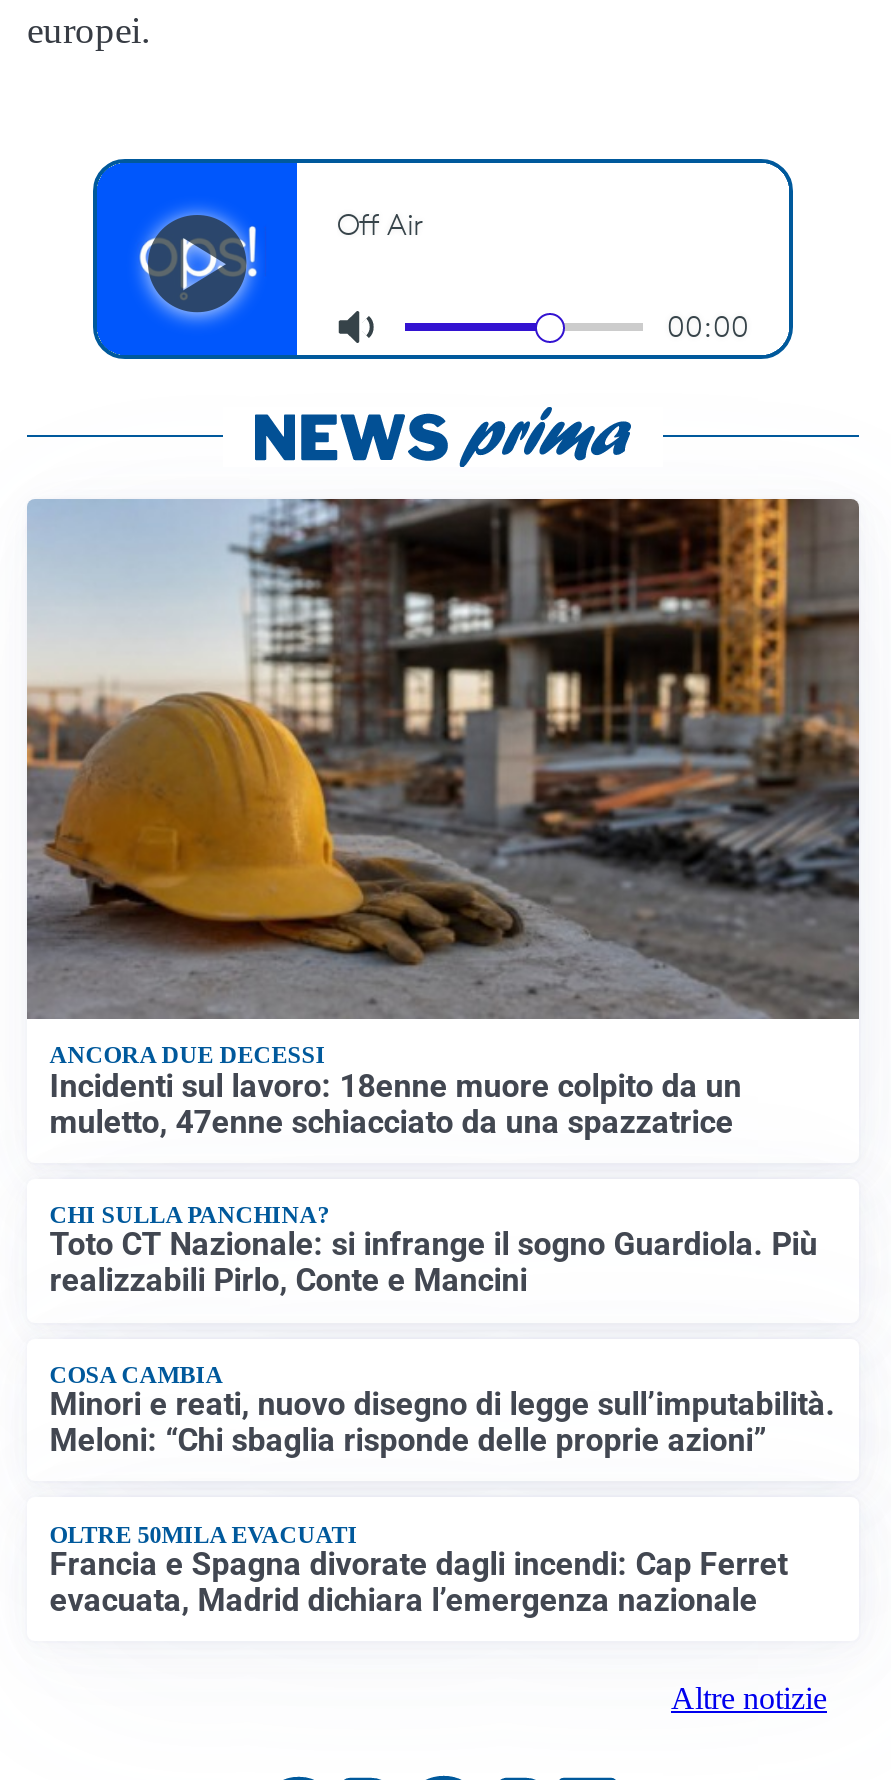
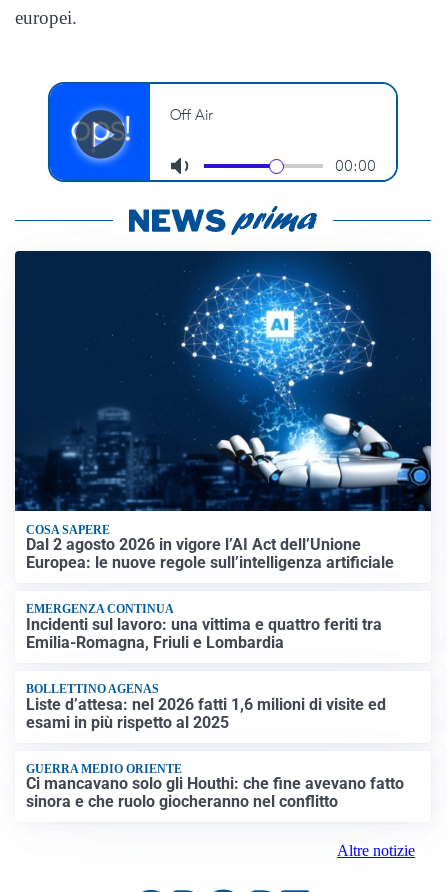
- [image]
- ANCORA DUE DECESSI
- Incidenti sul lavoro: 18enne muore colpito da un
- muletto, 47enne schiacciato da una spazzatrice
+ [image]
+ COSA SAPERE
+ Dal 2 agosto 2026 in vigore l’AI Act dell’Unione
+ Europea: le nuove regole sull’intelligenza artificiale

- CHI SULLA PANCHINA?
- Toto CT Nazionale: si infrange il sogno Guardiola. Più
- realizzabili Pirlo, Conte e Mancini
+ EMERGENZA CONTINUA
+ Incidenti sul lavoro: una vittima e quattro feriti tra
+ Emilia-Romagna, Friuli e Lombardia

- COSA CAMBIA
- Minori e reati, nuovo disegno di legge sull’imputabilità.
- Meloni: “Chi sbaglia risponde delle proprie azioni”
+ BOLLETTINO AGENAS
+ Liste d’attesa: nel 2026 fatti 1,6 milioni di visite ed
+ esami in più rispetto al 2025

- OLTRE 50MILA EVACUATI
- Francia e Spagna divorate dagli incendi: Cap Ferret
- evacuata, Madrid dichiara l’emergenza nazionale
+ GUERRA MEDIO ORIENTE
+ Ci mancavano solo gli Houthi: che fine avevano fatto
+ sinora e che ruolo giocheranno nel conflitto
